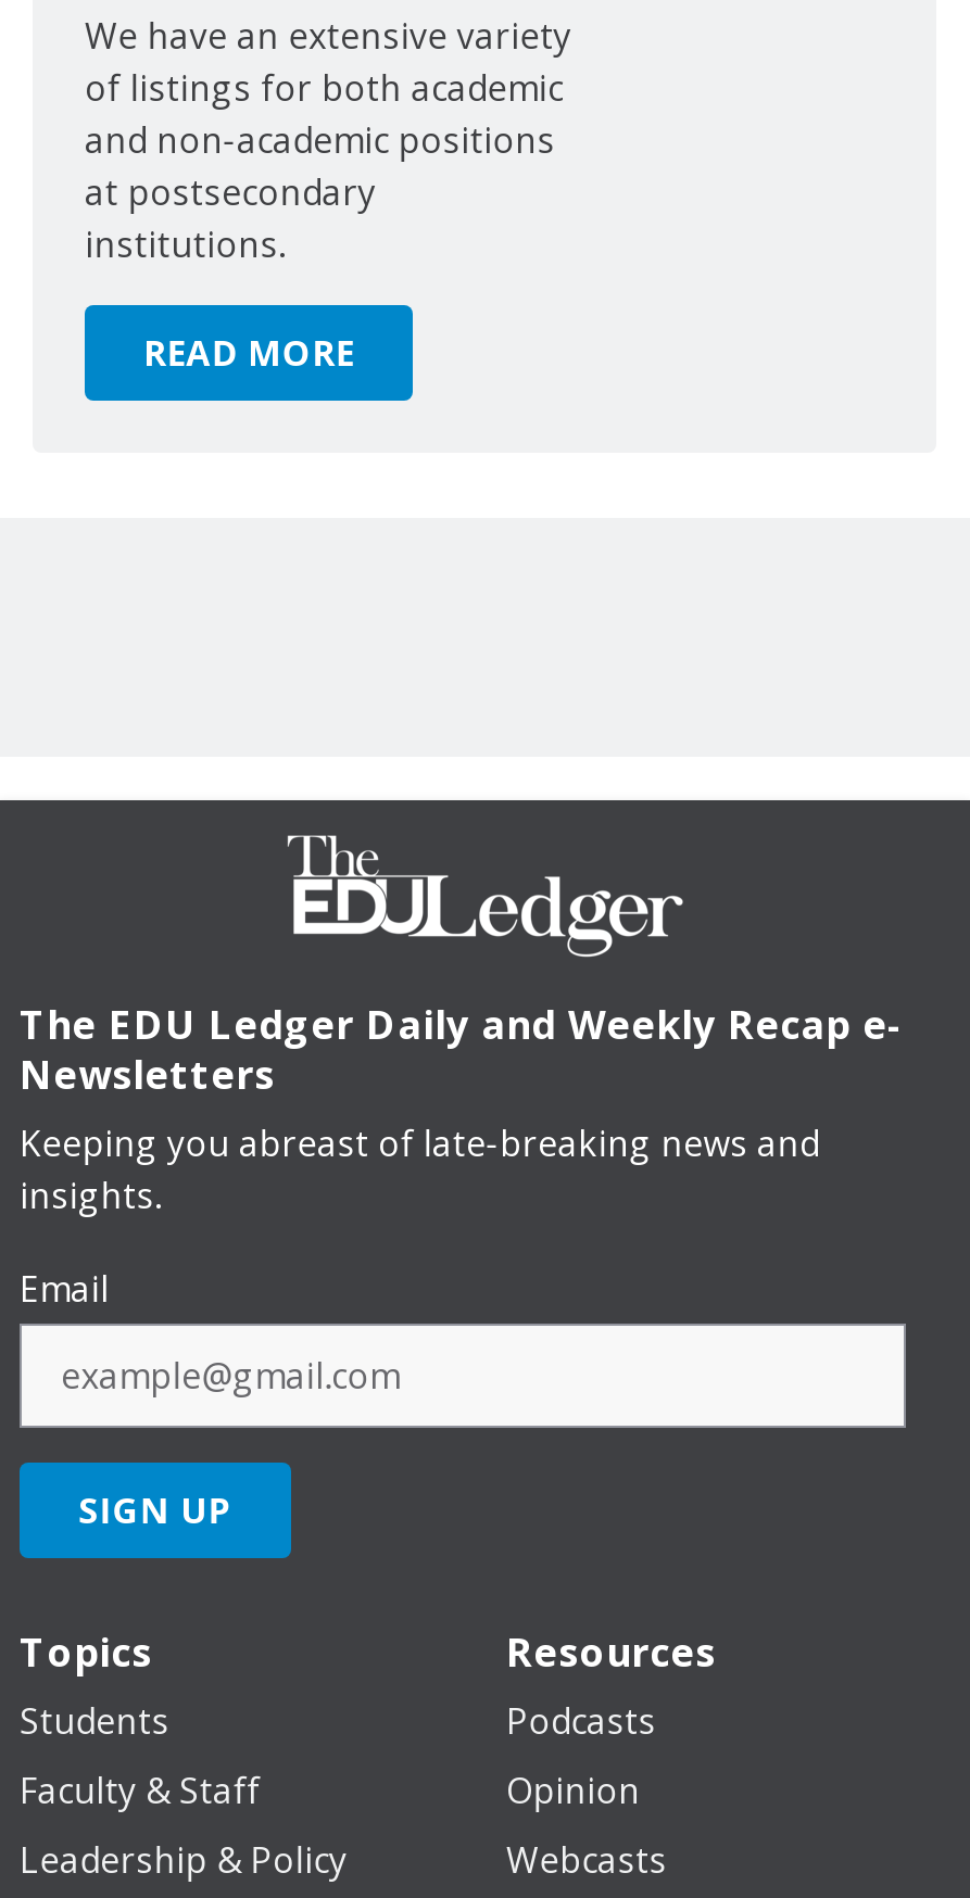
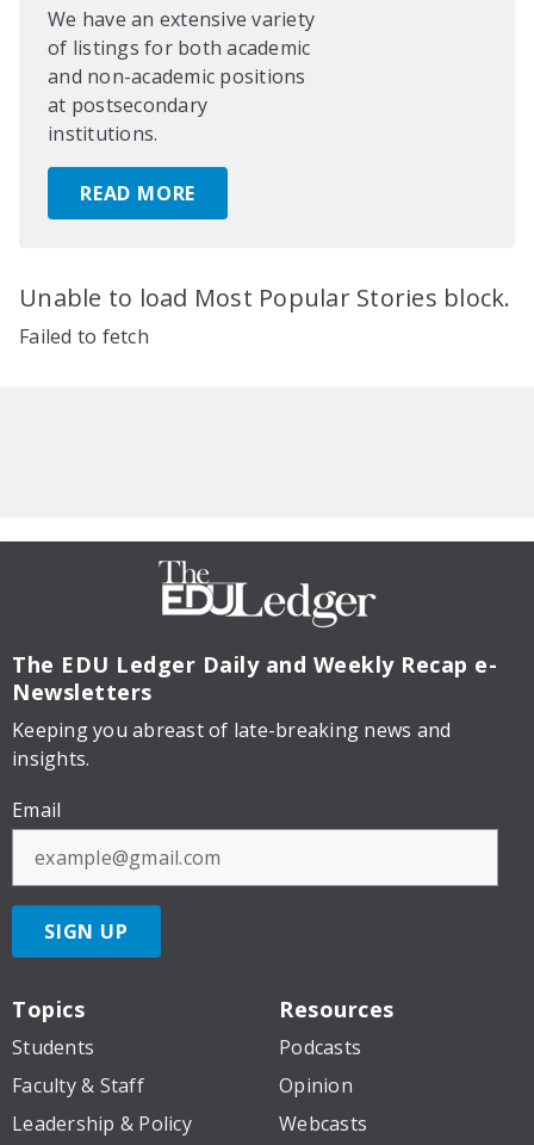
+ Unable to load Most Popular Stories block.
+ Failed to fetch
